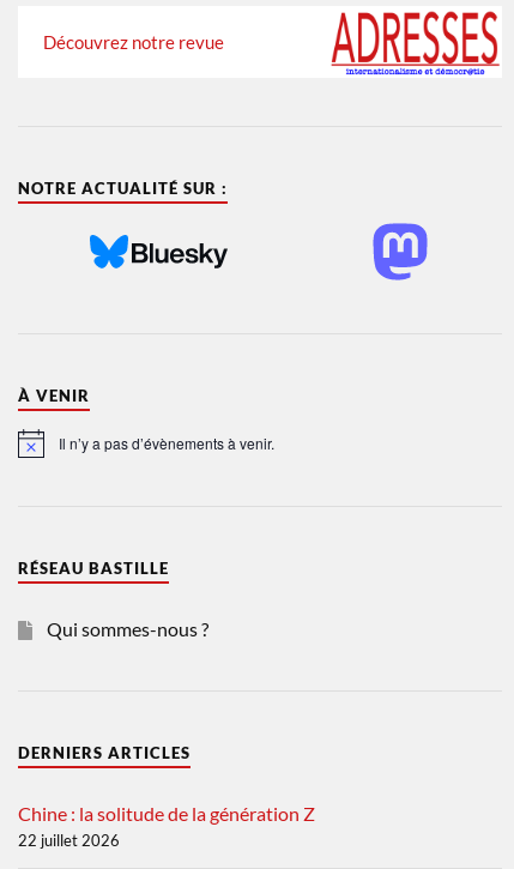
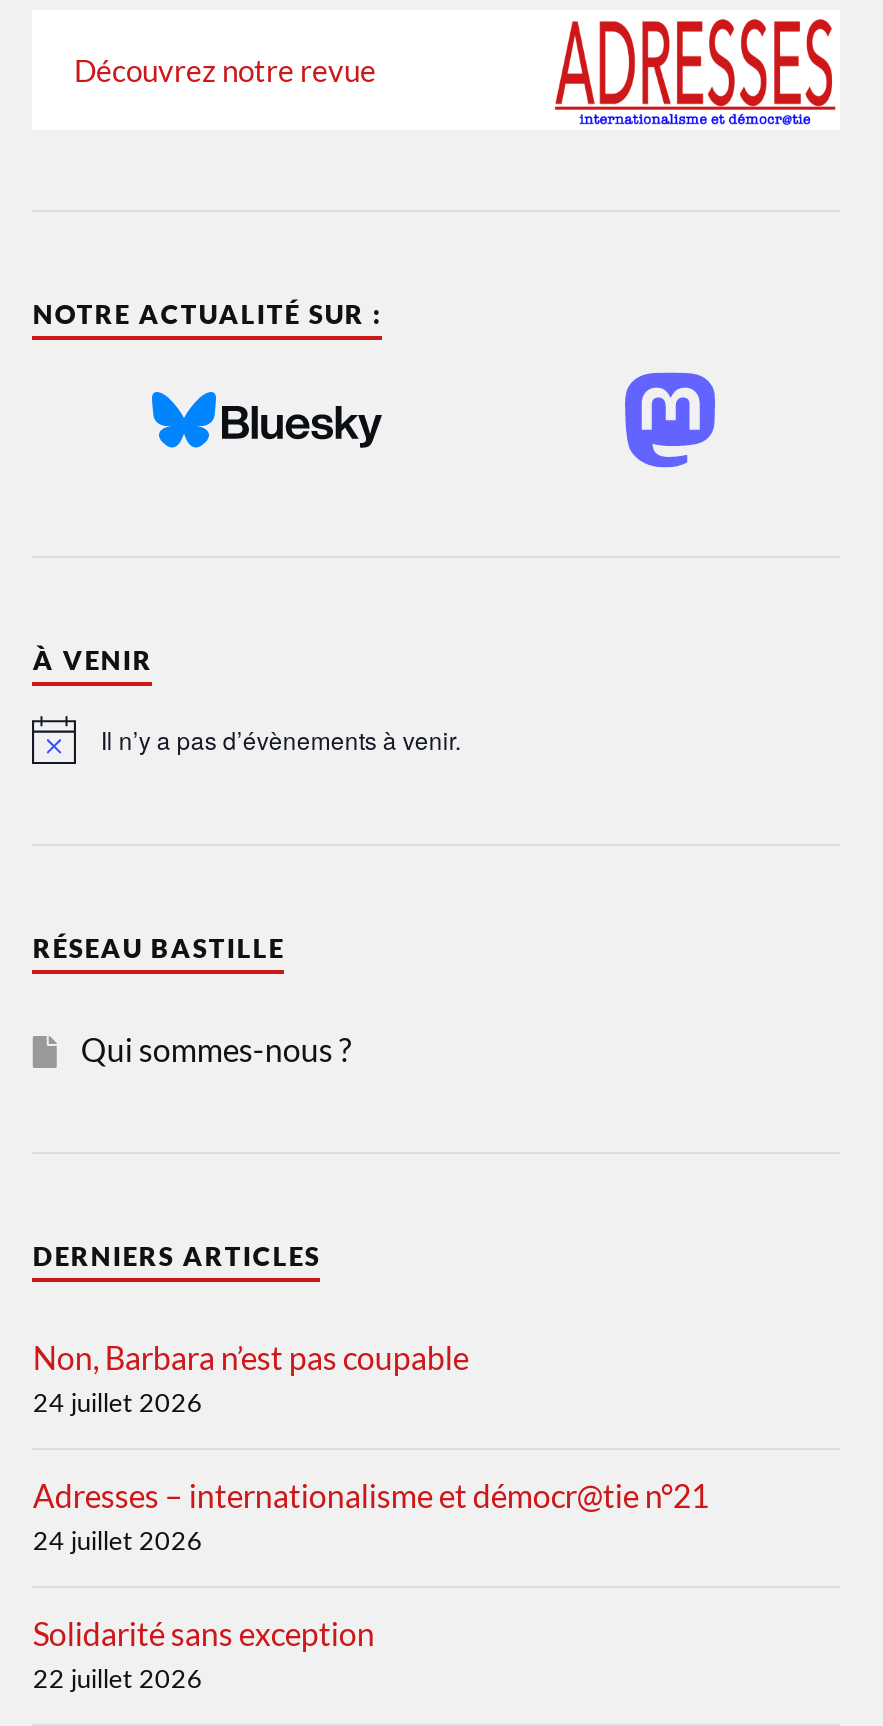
- Chine : la solitude de la génération Z
+ Non, Barbara n’est pas coupable
+ 24 juillet 2026
+ Adresses – internationalisme et démocr@tie n°21
+ 24 juillet 2026
+ Solidarité sans exception
